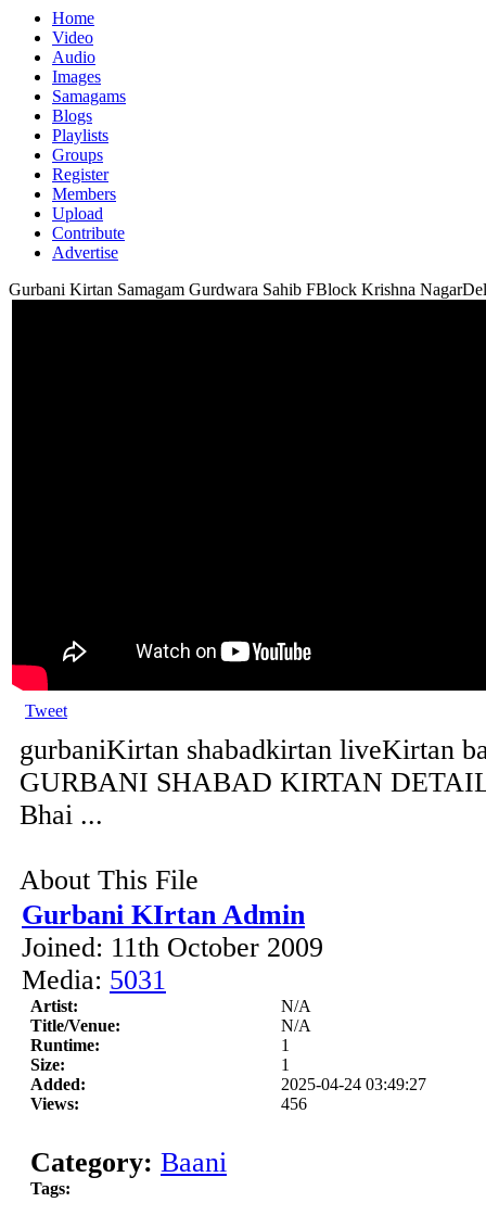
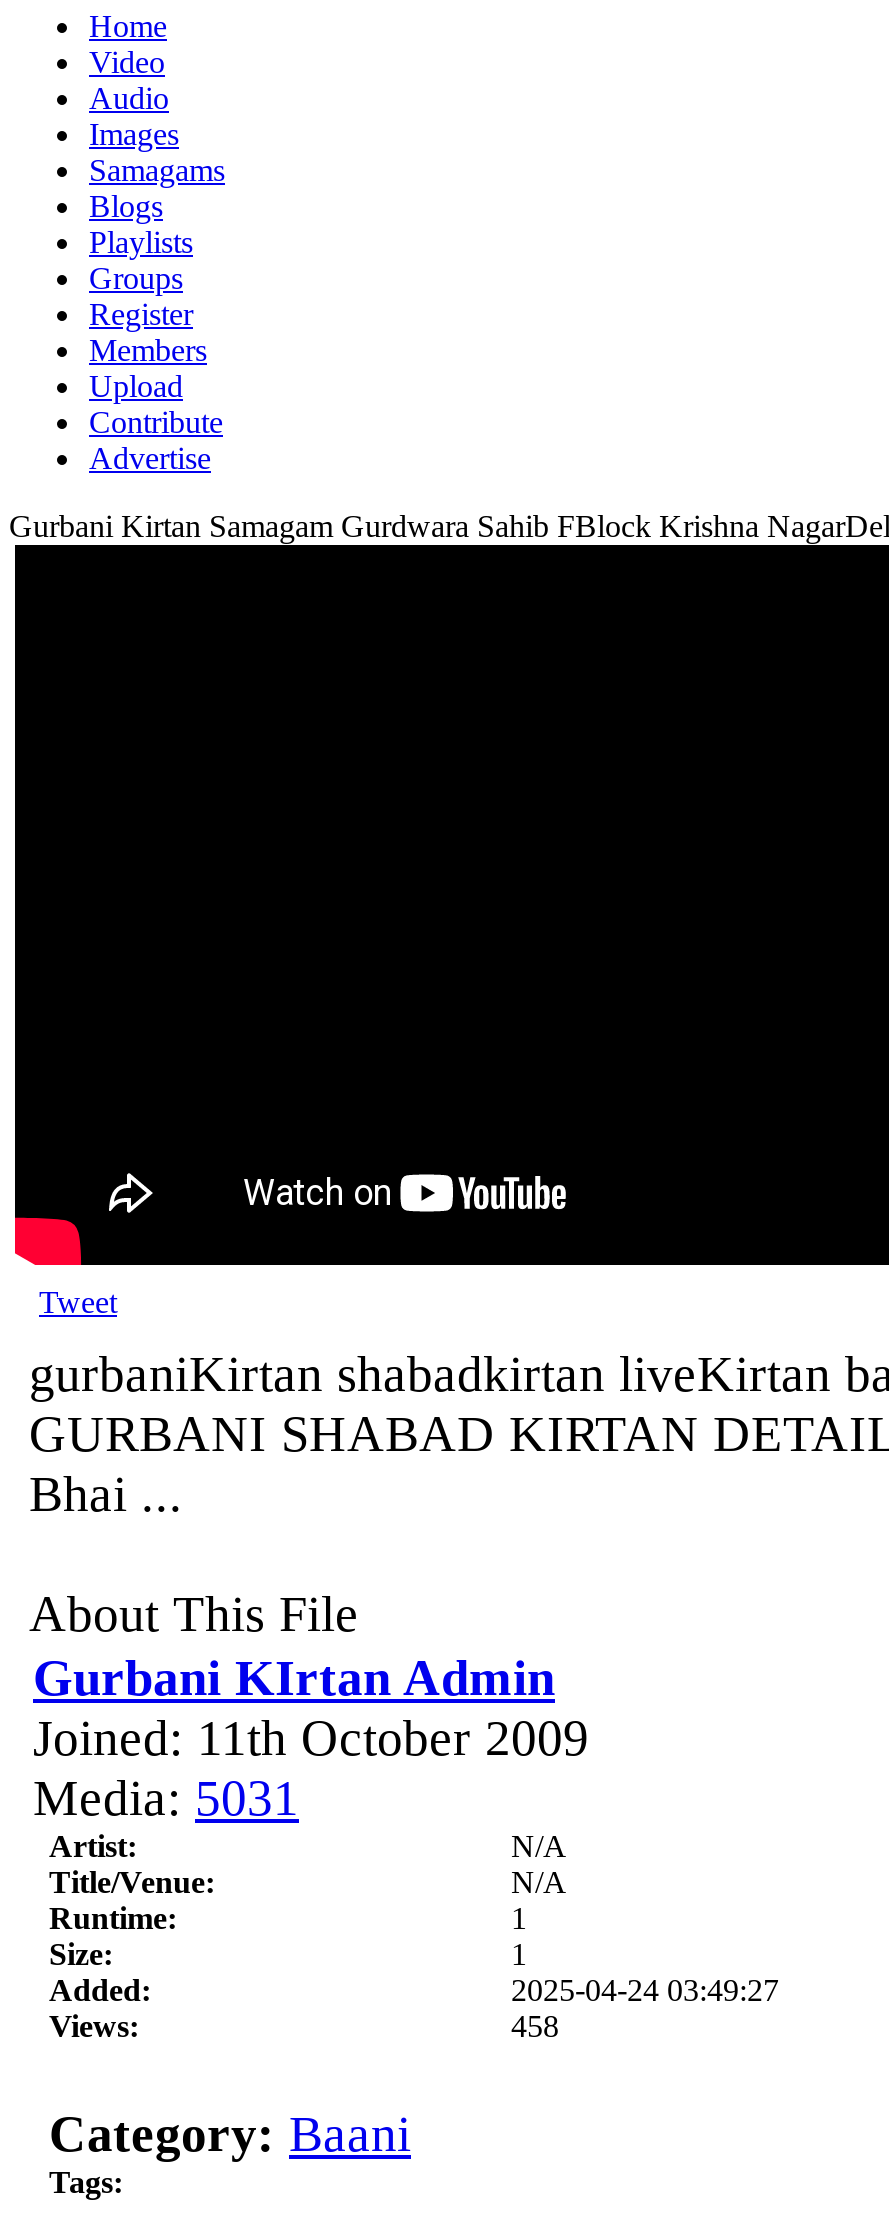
- 456
+ 458
